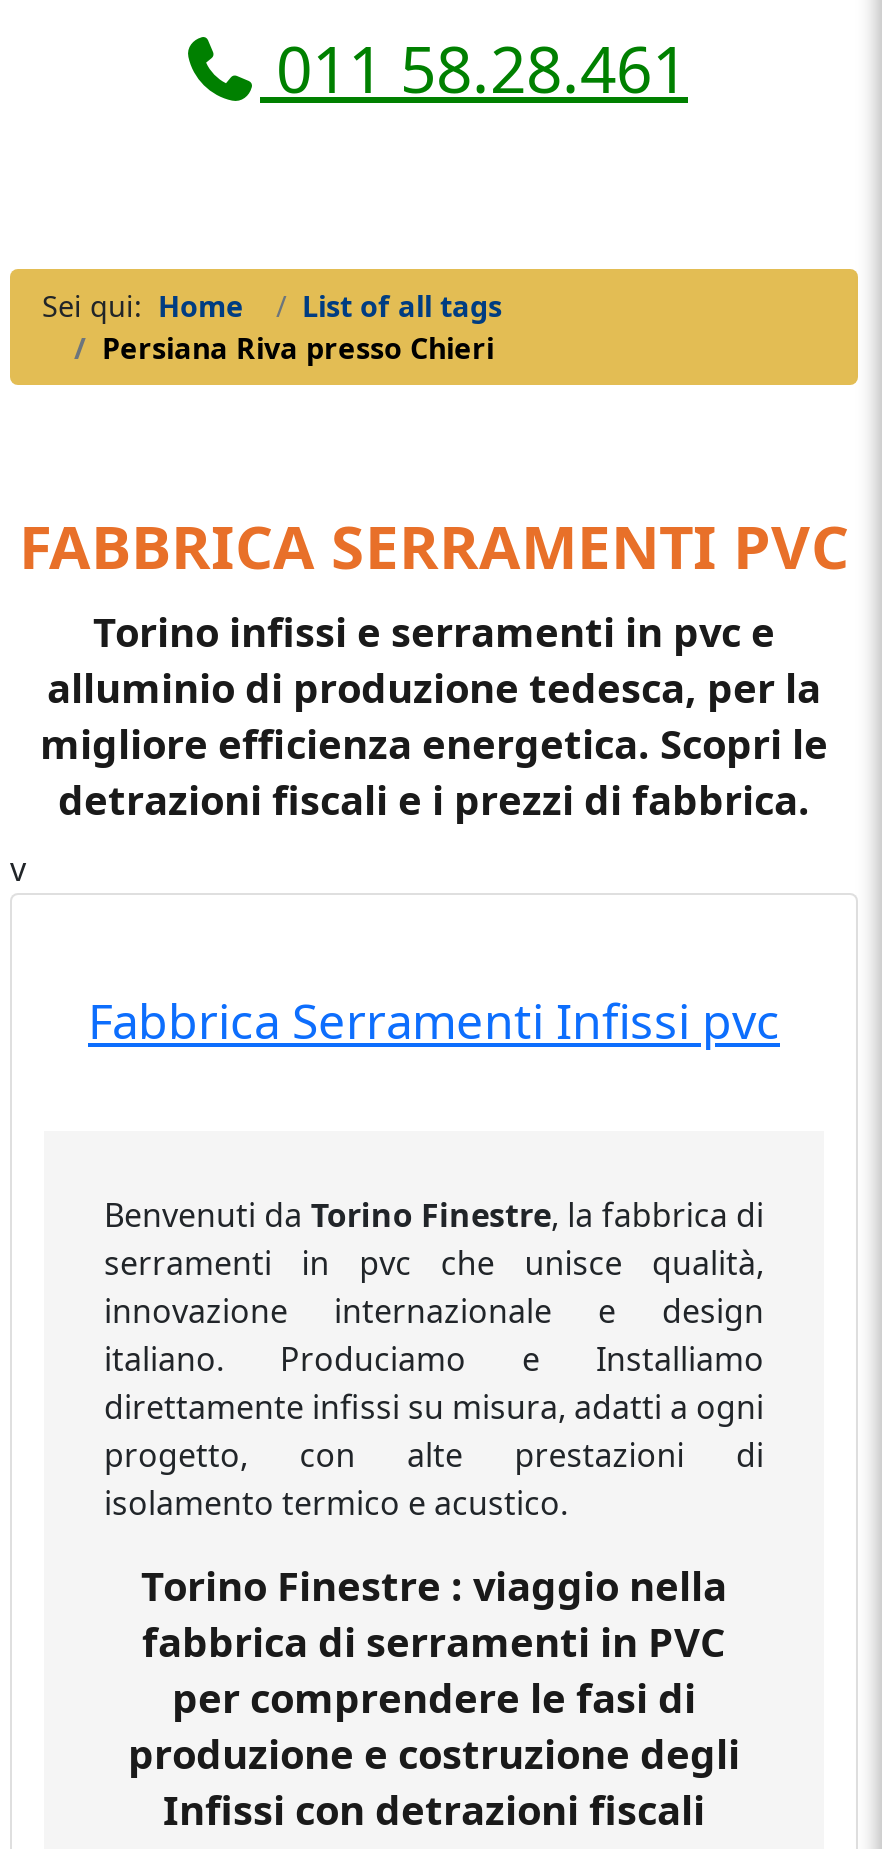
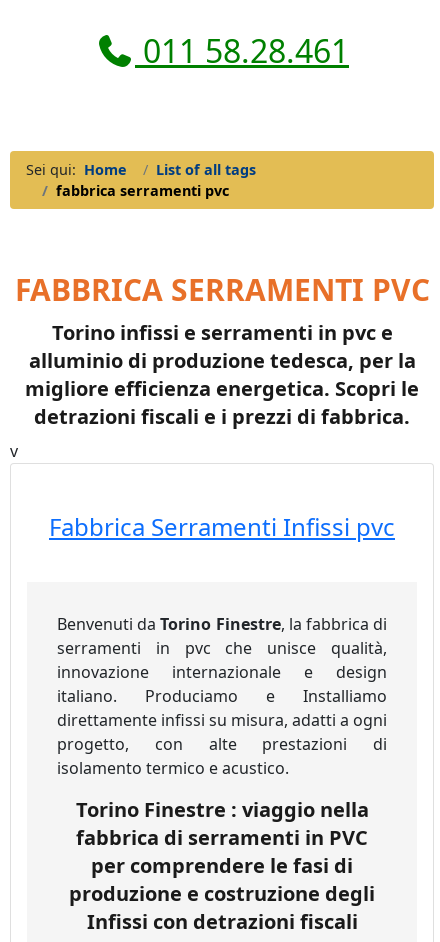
- Persiana Riva presso Chieri
+ fabbrica serramenti pvc
